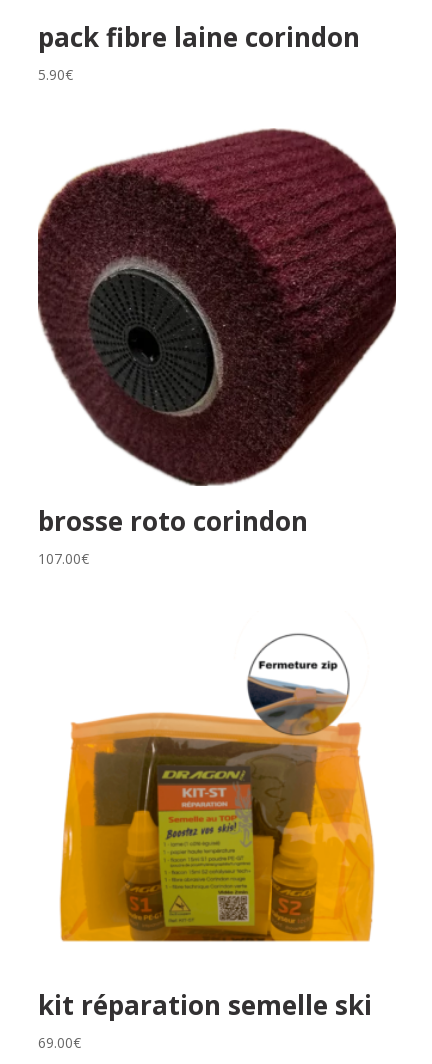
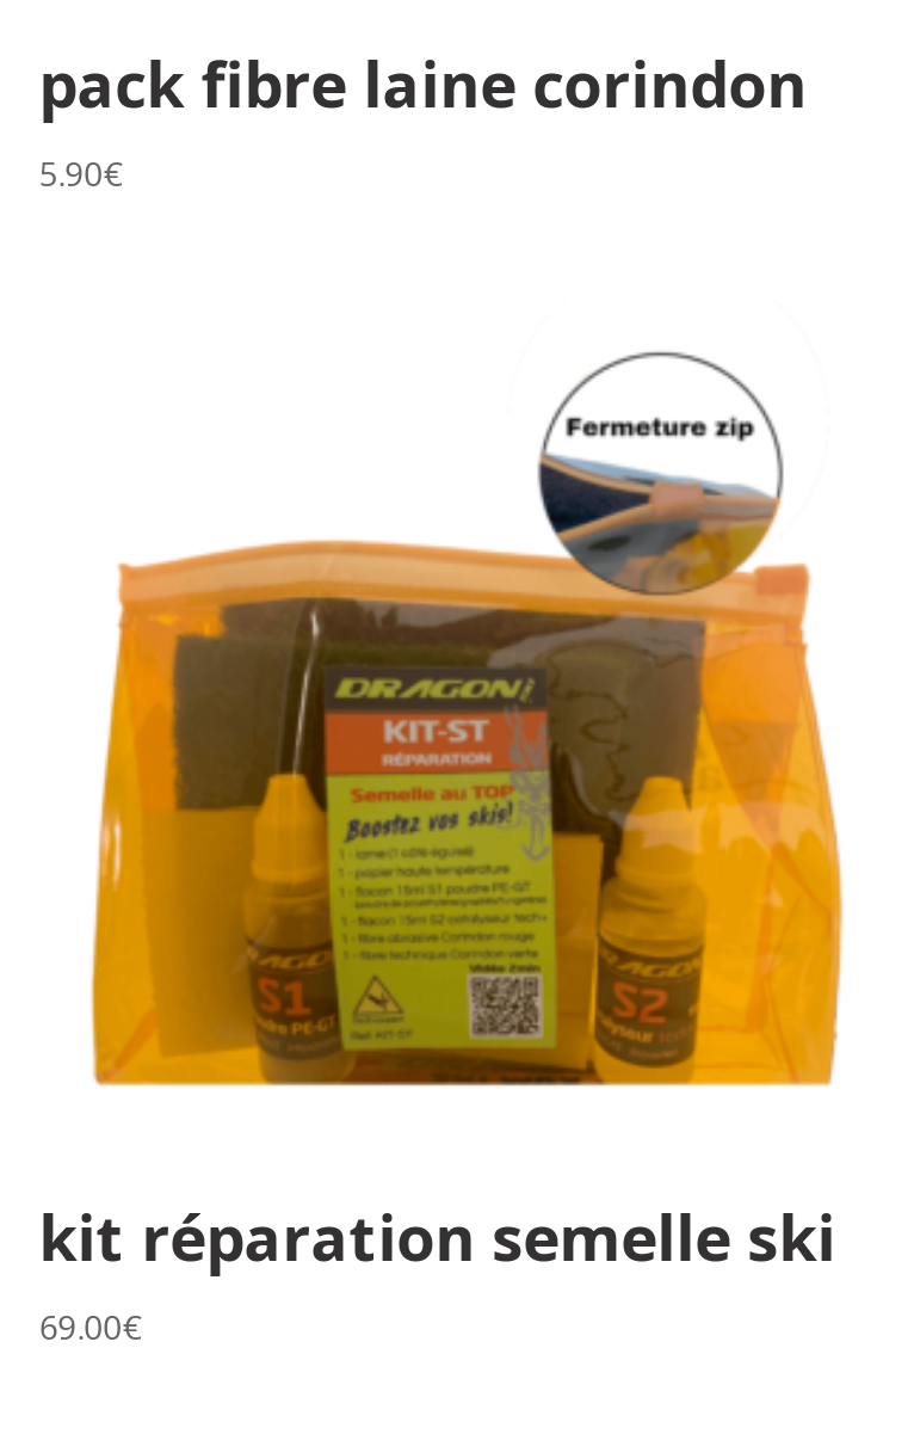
- [image]
- brosse roto corindon
- 107.00€
